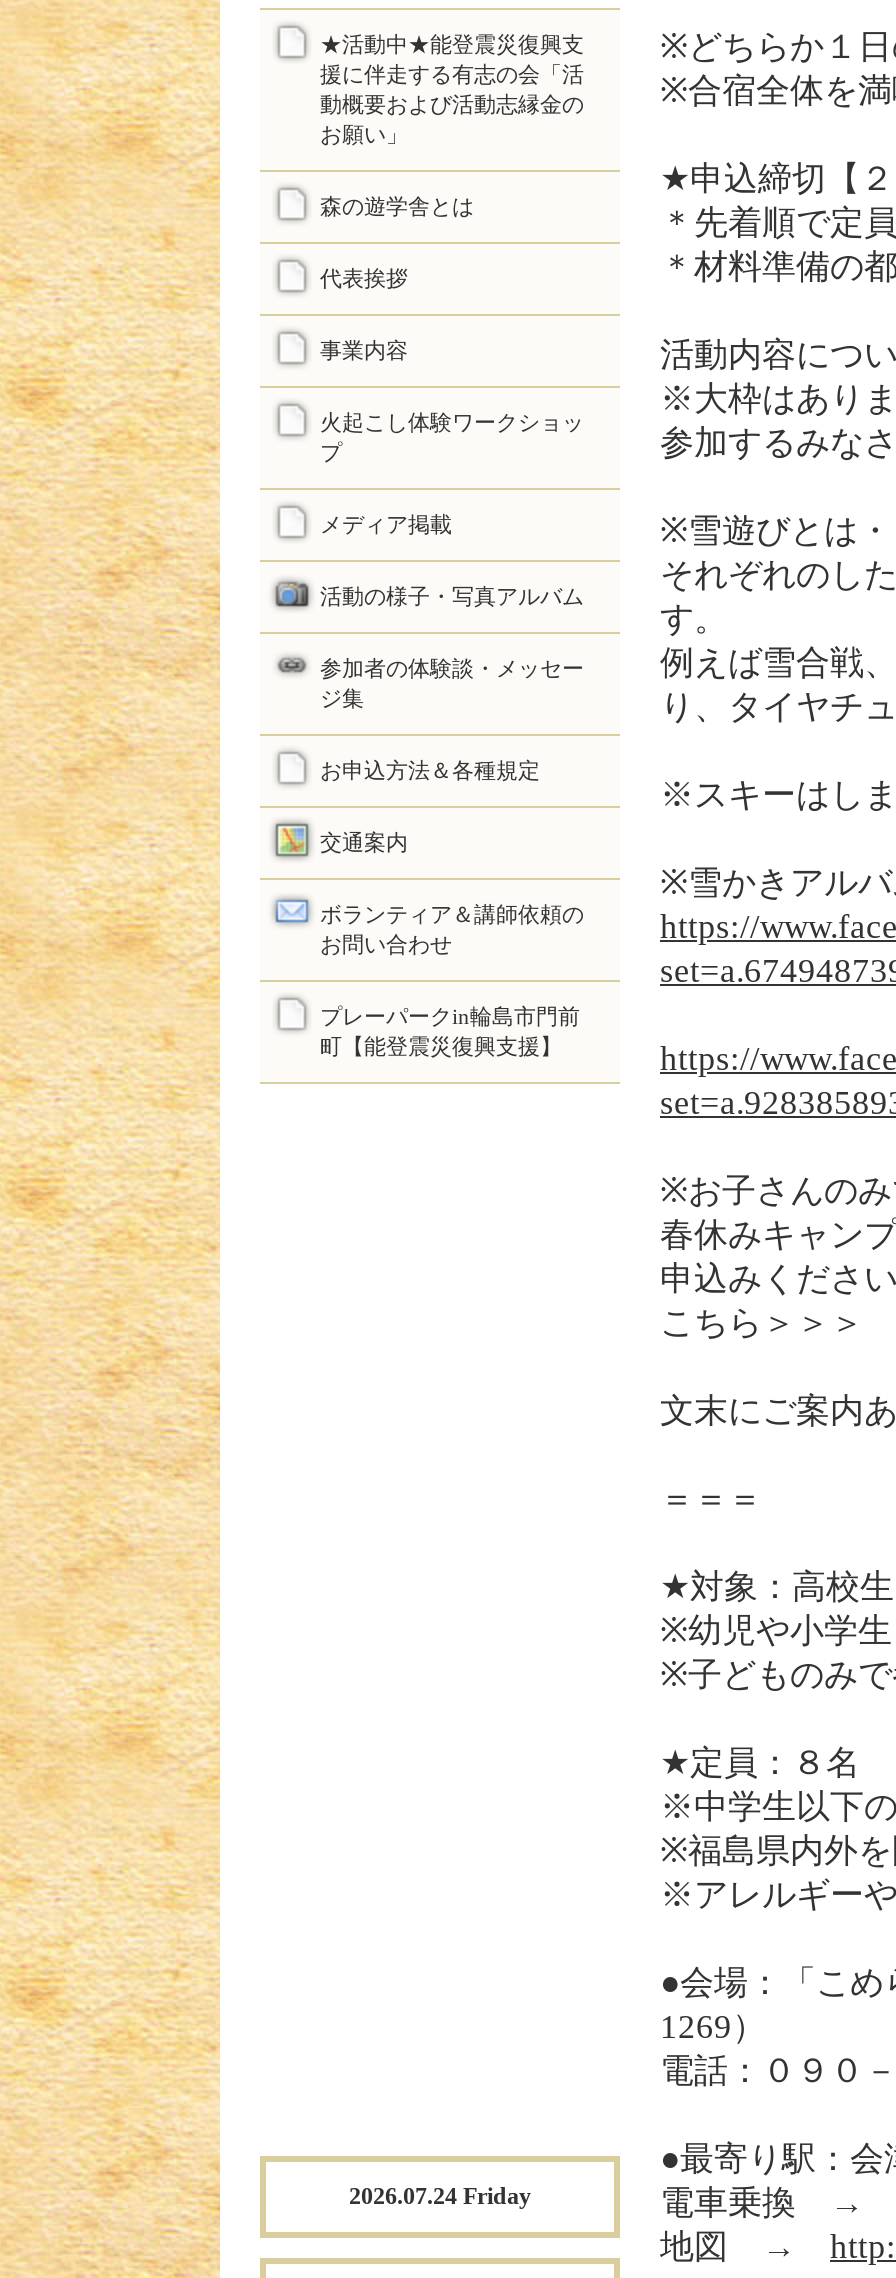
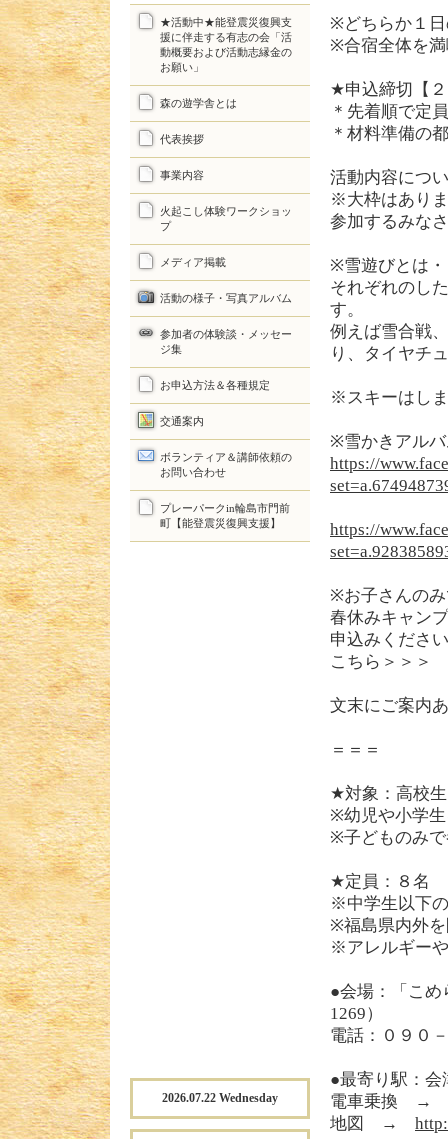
- 2026.07.24 Friday
+ 2026.07.22 Wednesday
